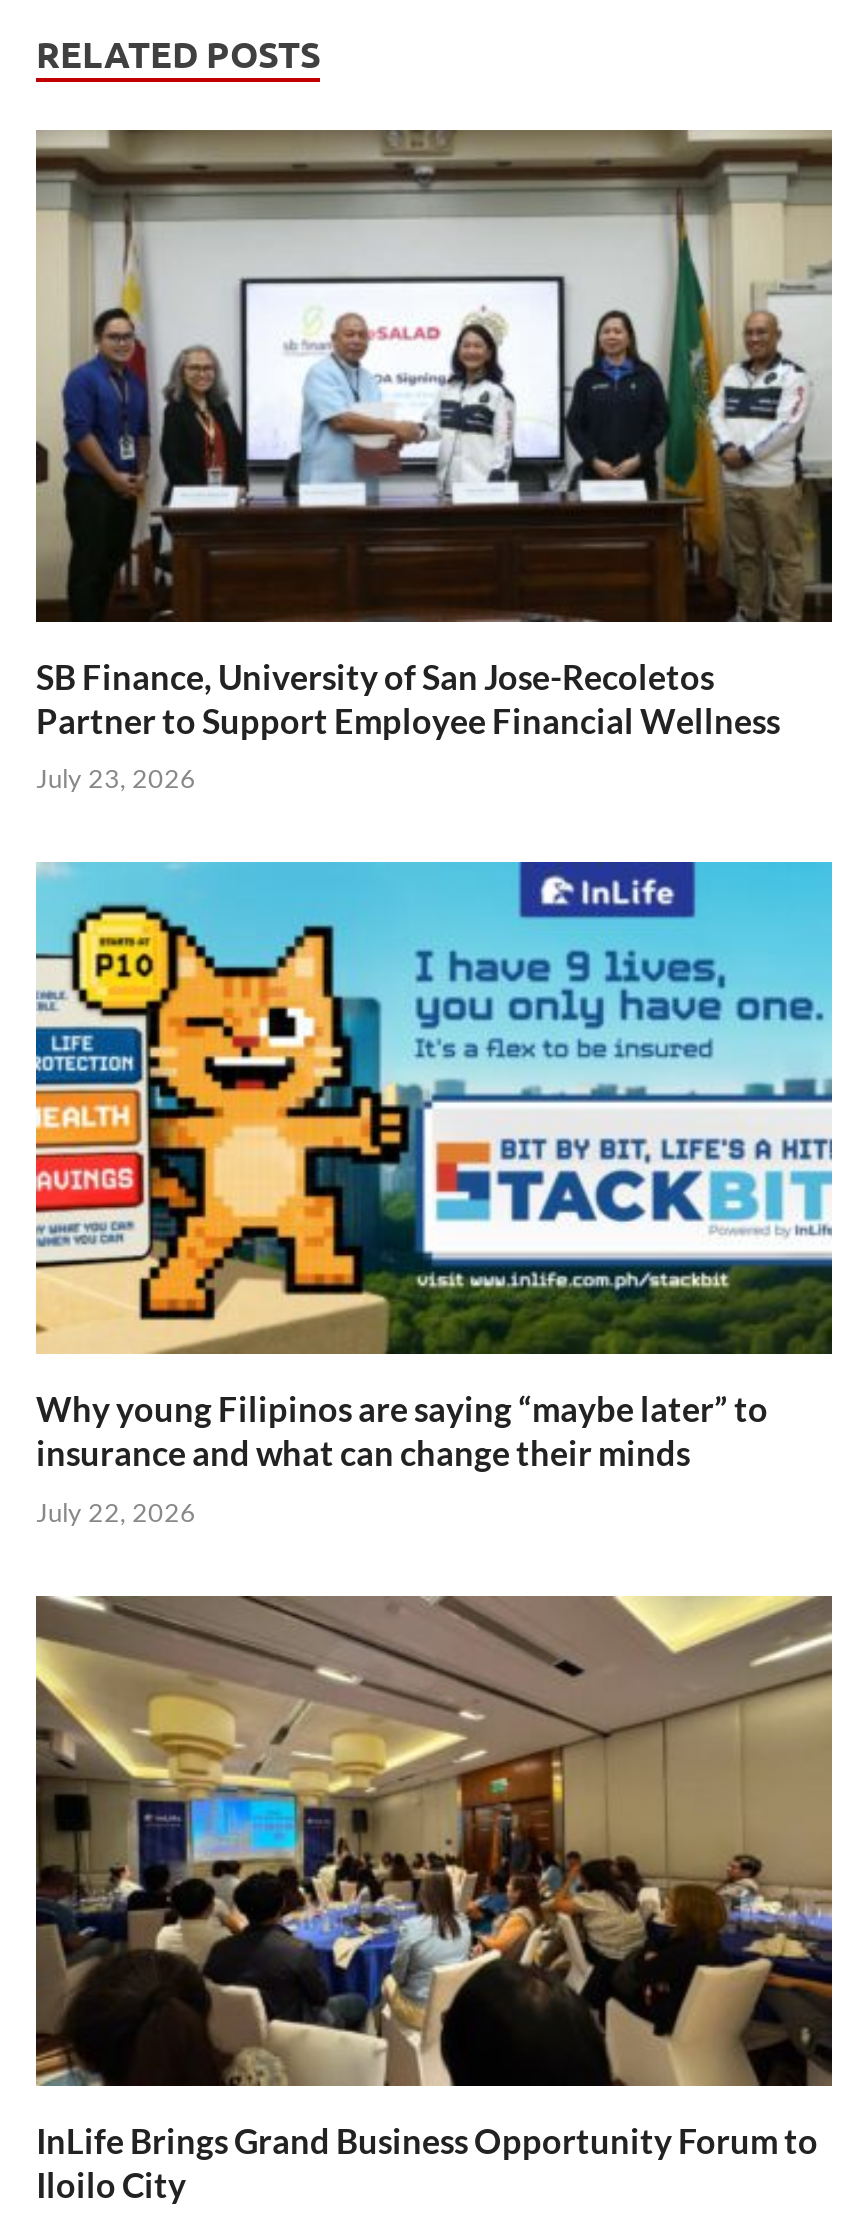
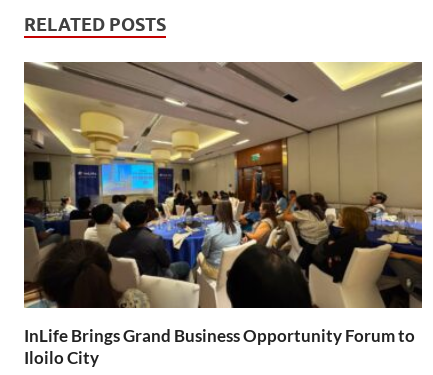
- [image]
- SB Finance, University of San Jose-Recoletos
- Partner to Support Employee Financial Wellness
- July 23, 2026

- [image]
- Why young Filipinos are saying “maybe later” to
- insurance and what can change their minds
- July 22, 2026
